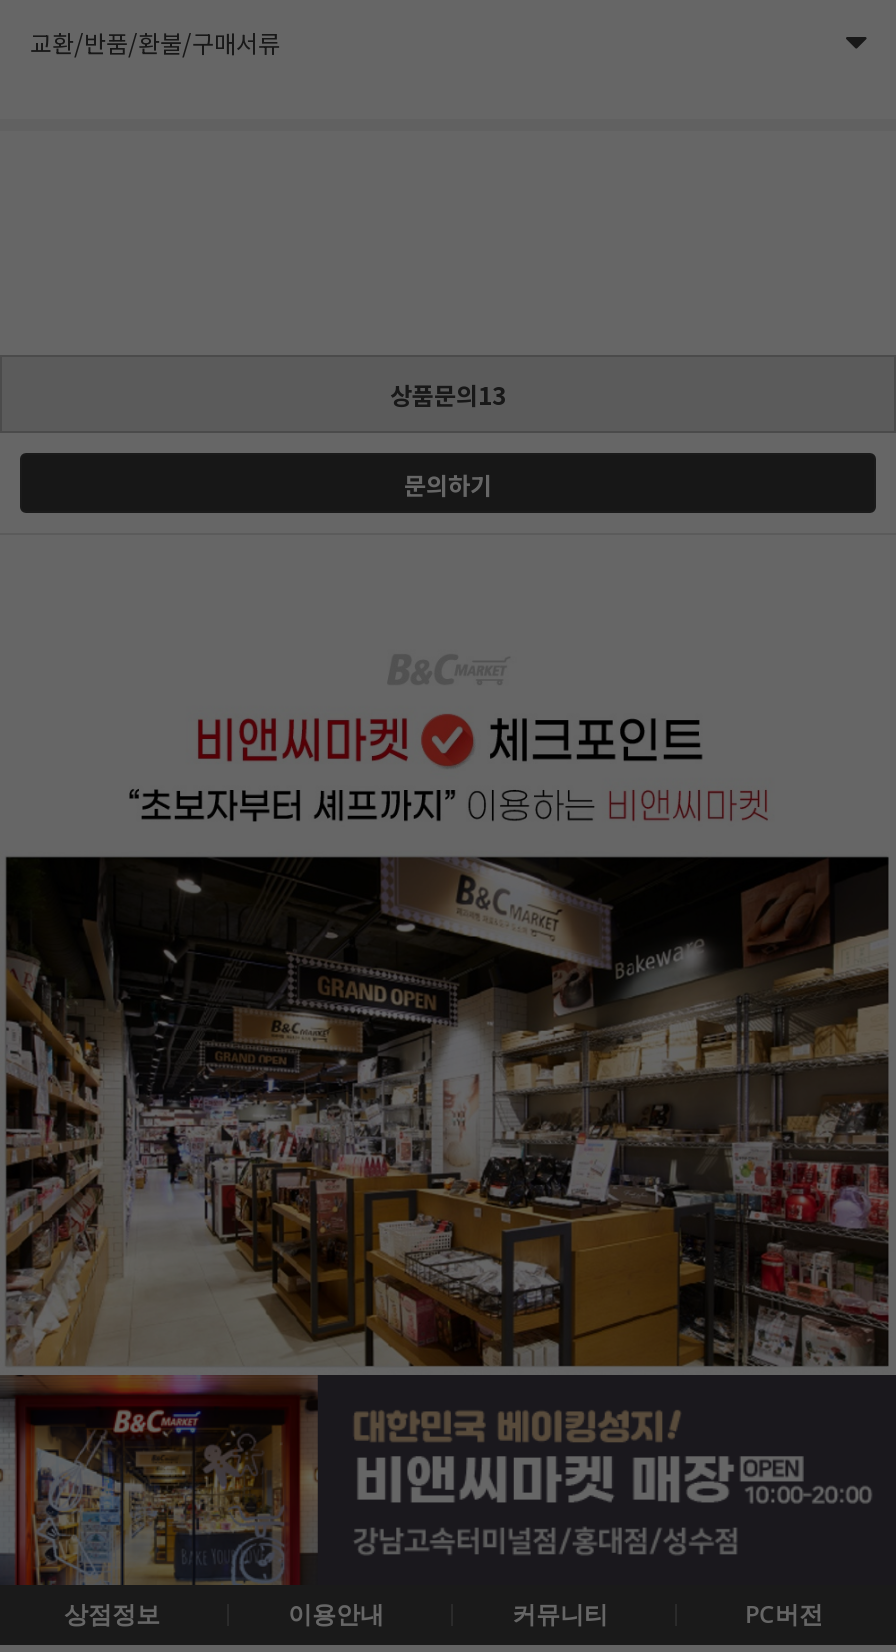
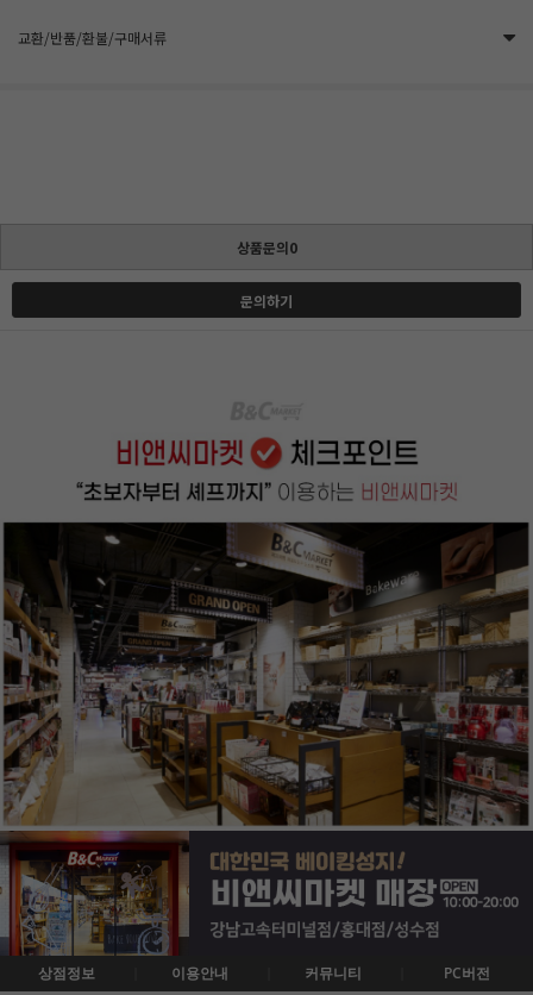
- 상품문의13
+ 상품문의0
